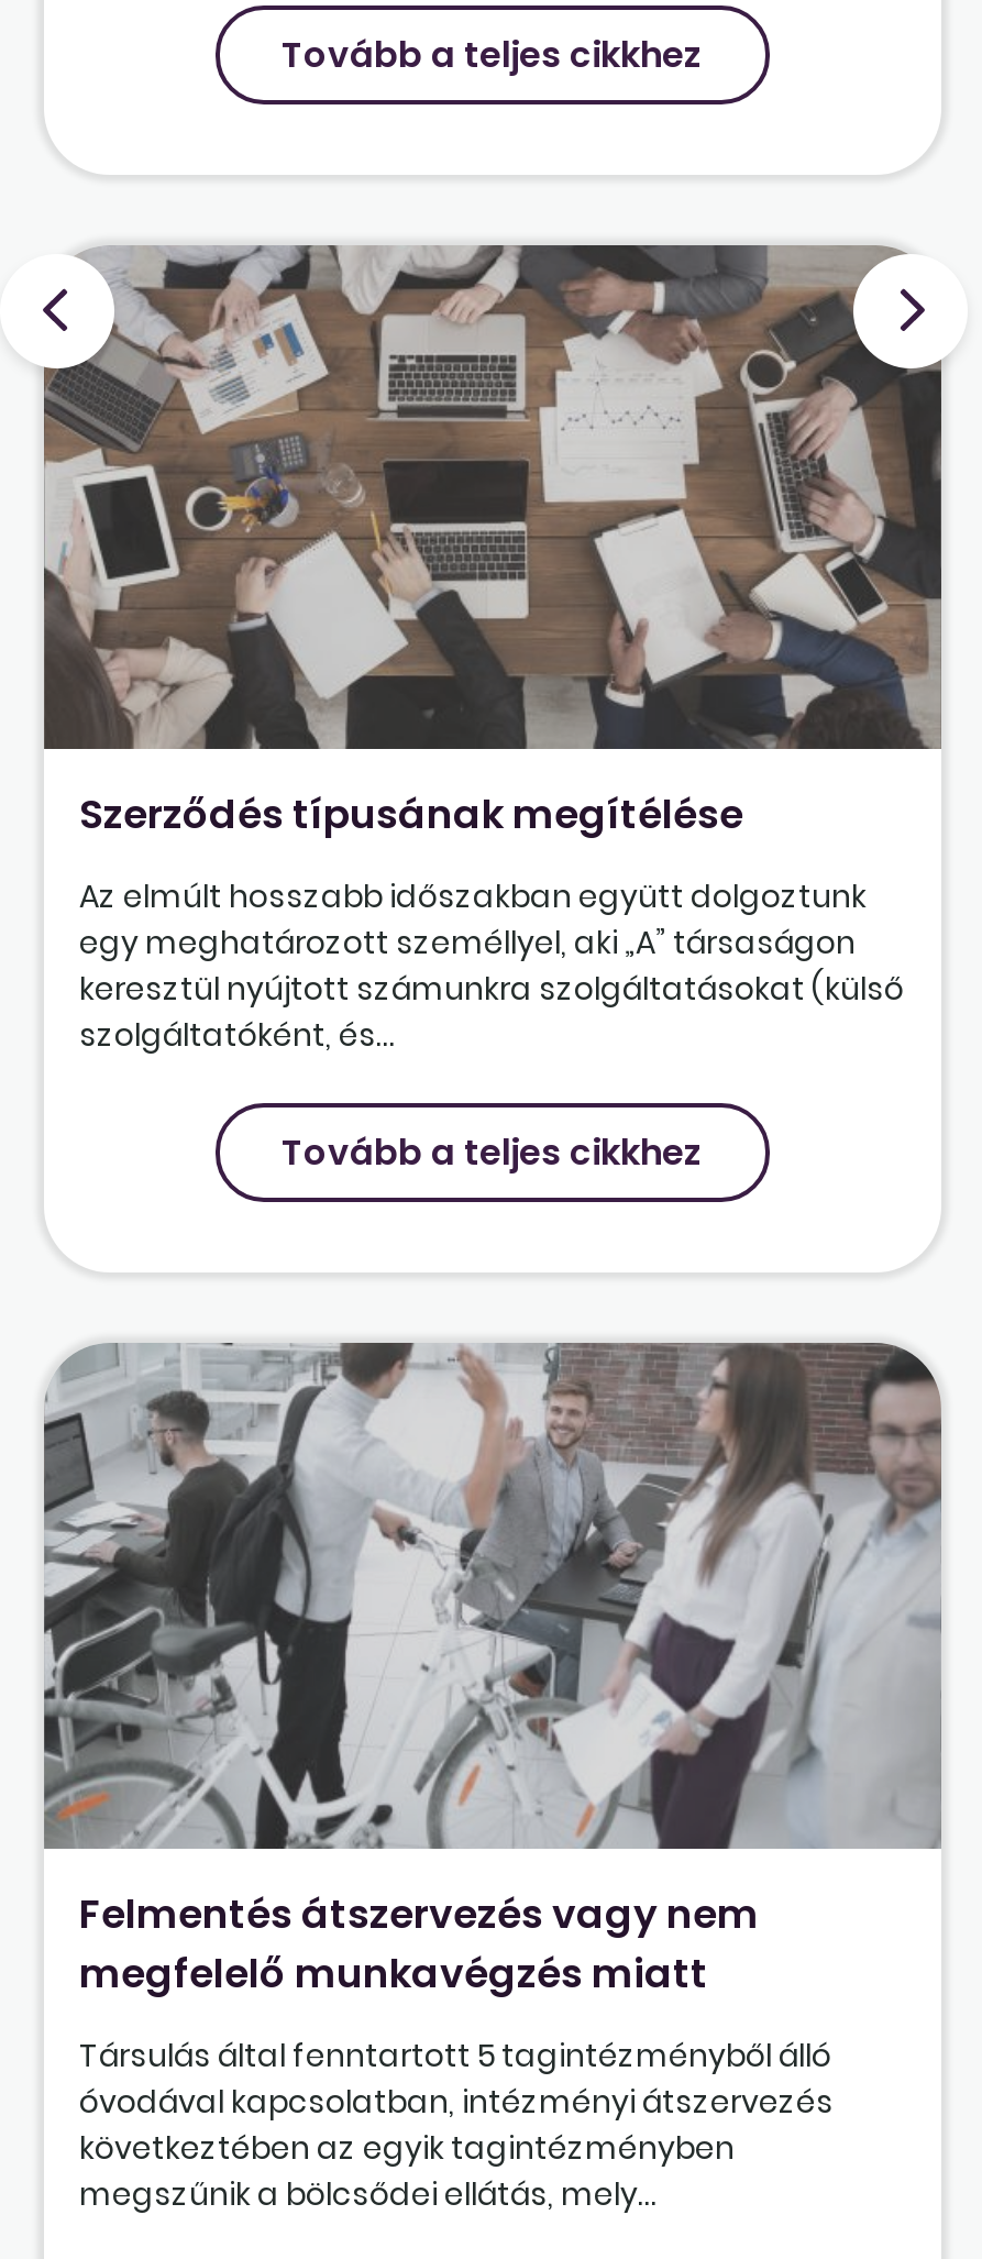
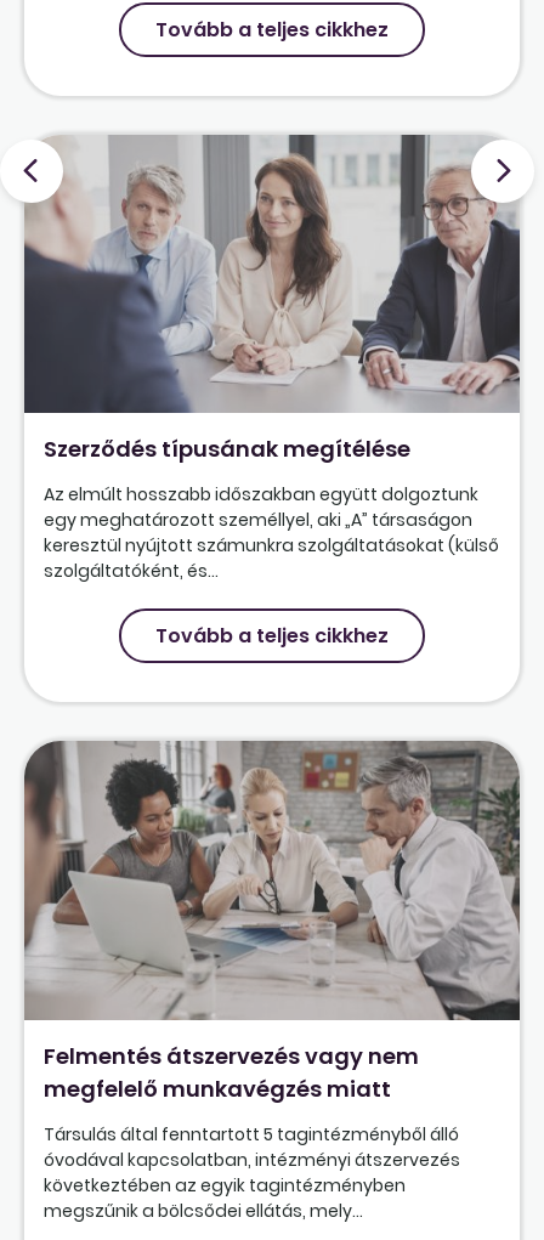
- [image]
+ [image]

- [image]
+ [image]
